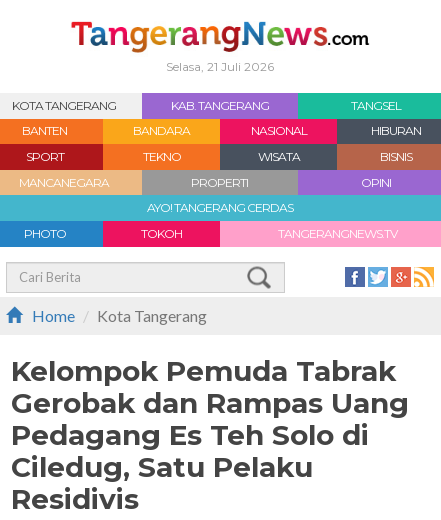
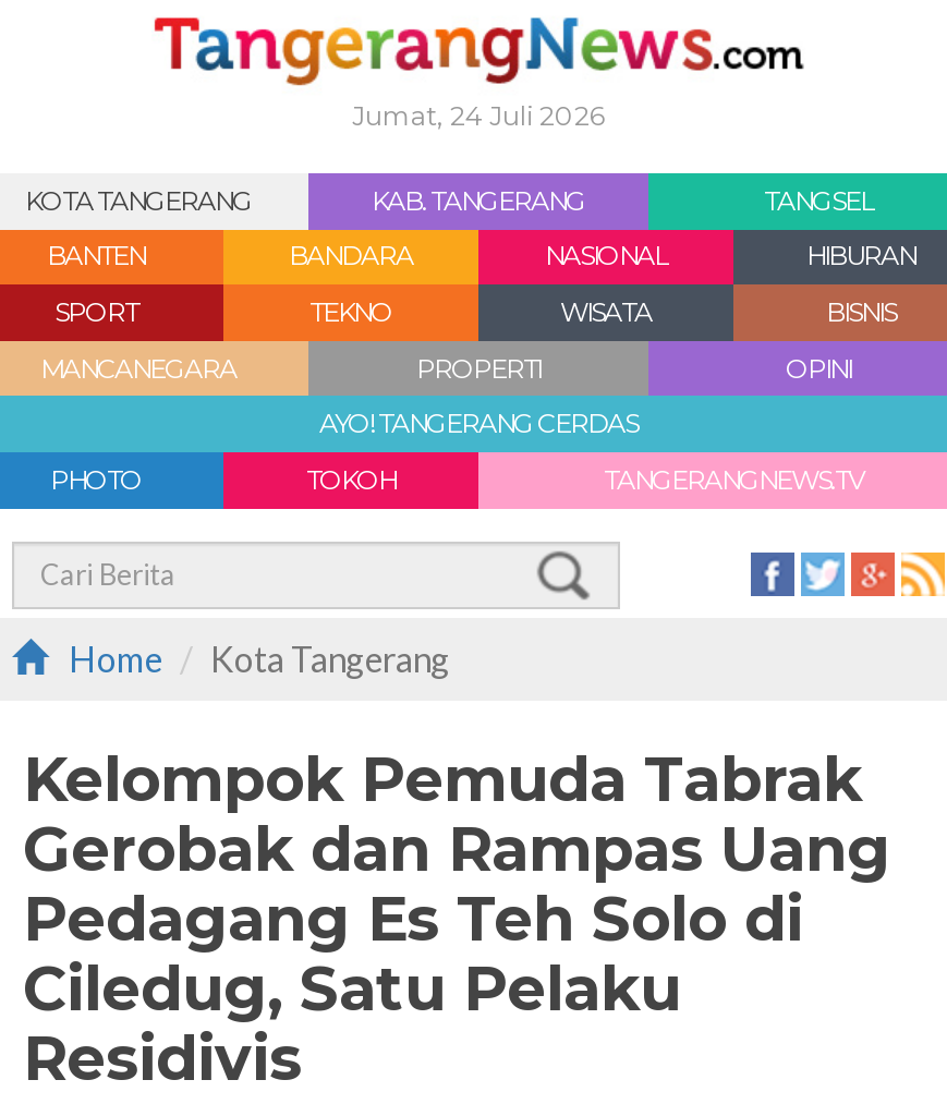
- Selasa, 21 Juli 2026
+ Jumat, 24 Juli 2026
